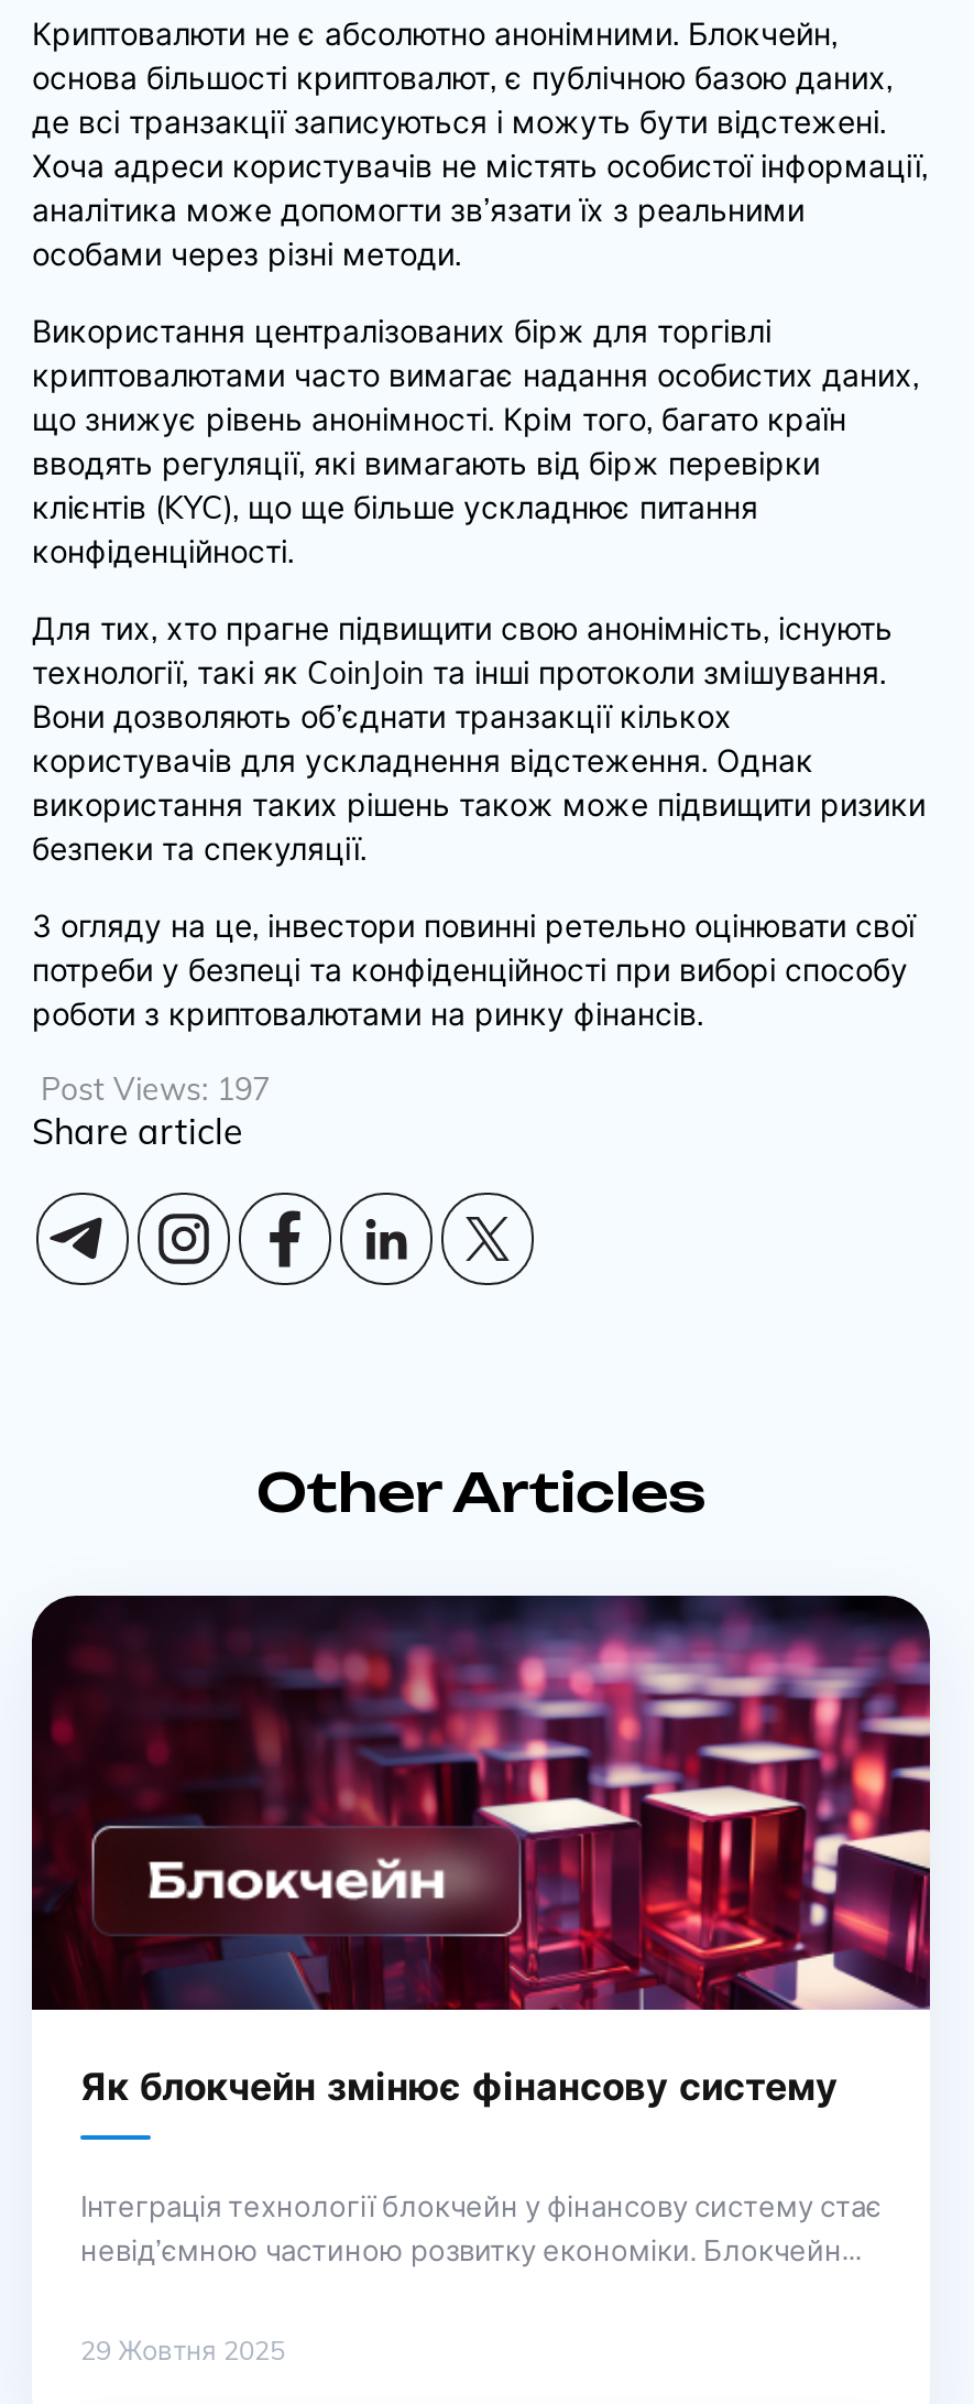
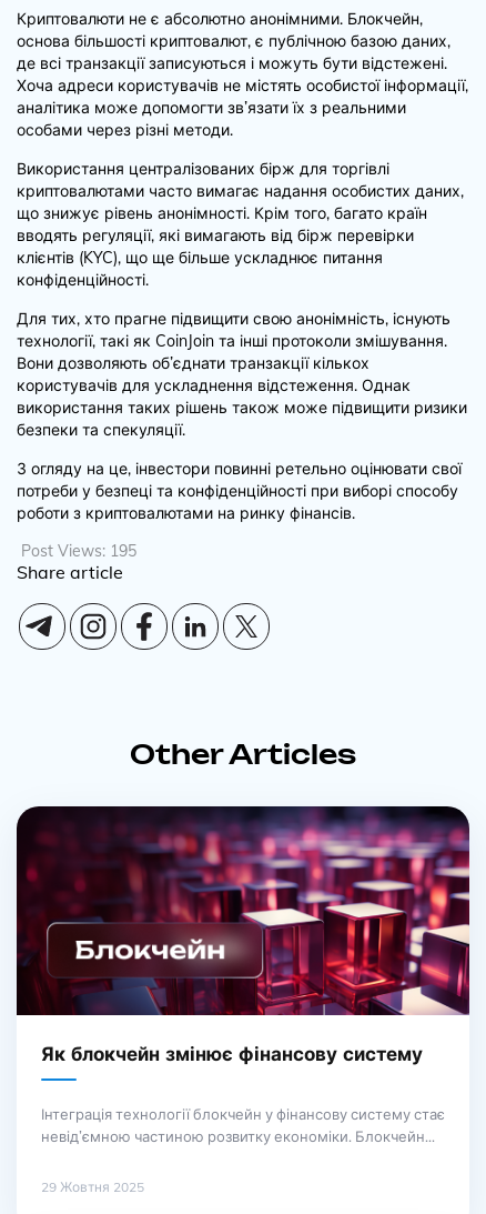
- Post Views: 197
+ Post Views: 195
